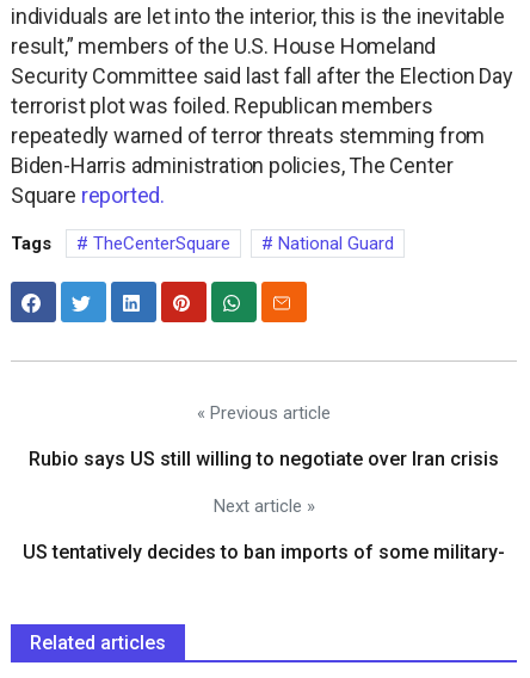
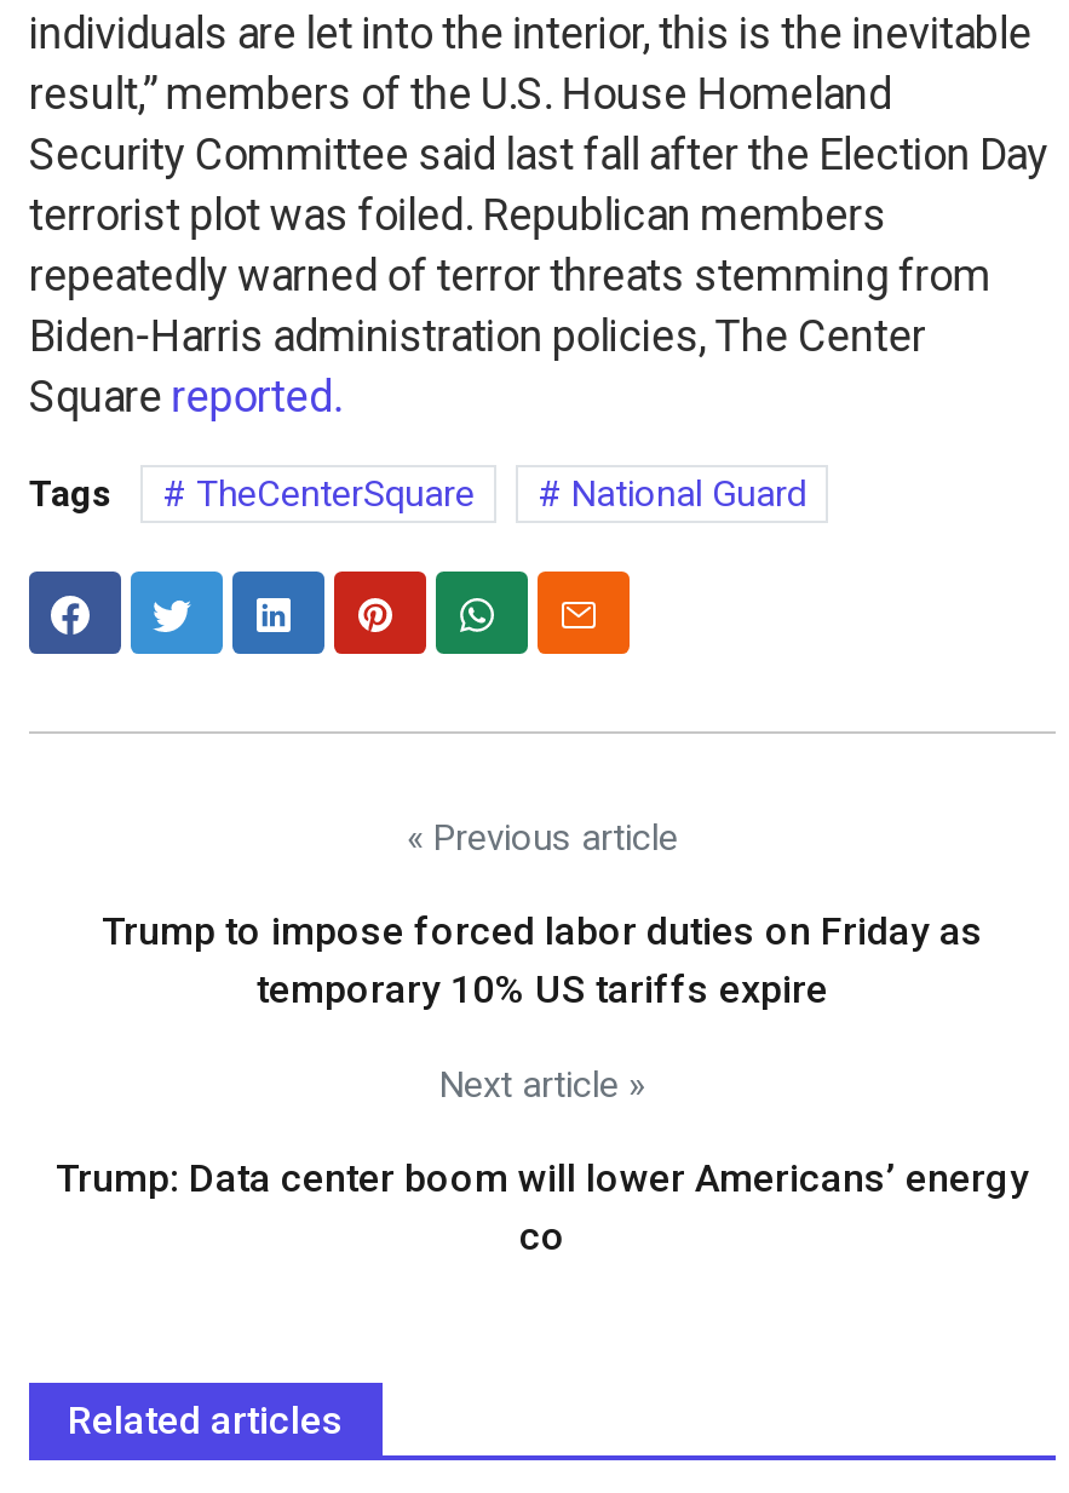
- Rubio says US still willing to negotiate over Iran crisis
+ Trump to impose forced labor duties on Friday as
+ temporary 10% US tariffs expire

- US tentatively decides to ban imports of some military-
+ Trump: Data center boom will lower Americans’ energy
+ co
